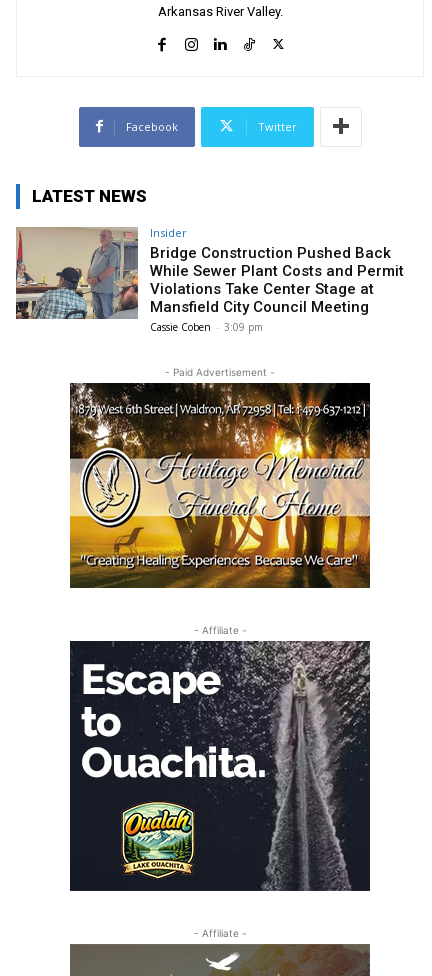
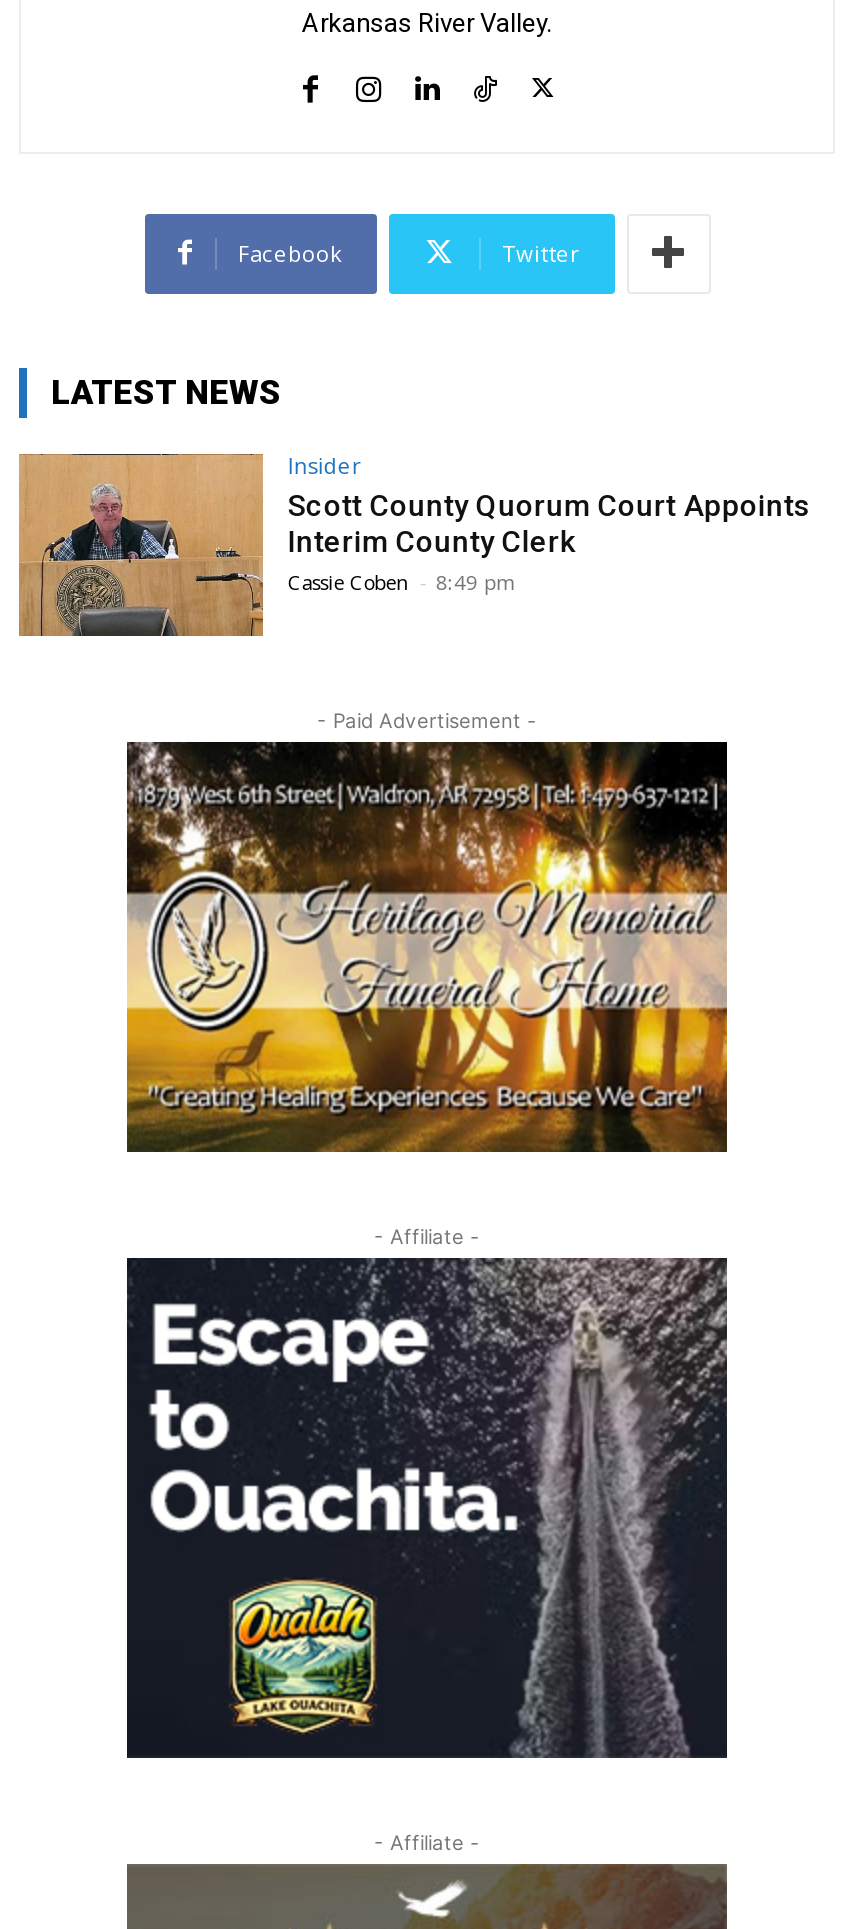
- [image]
- Bridge Construction Pushed Back
- While Sewer Plant Costs and Permit
- Violations Take Center Stage at
- Mansfield City Council Meeting
- Cassie Coben - 3:09 pm
+ [image]
+ Scott County Quorum Court Appoints
+ Interim County Clerk
+ Cassie Coben - 8:49 pm
